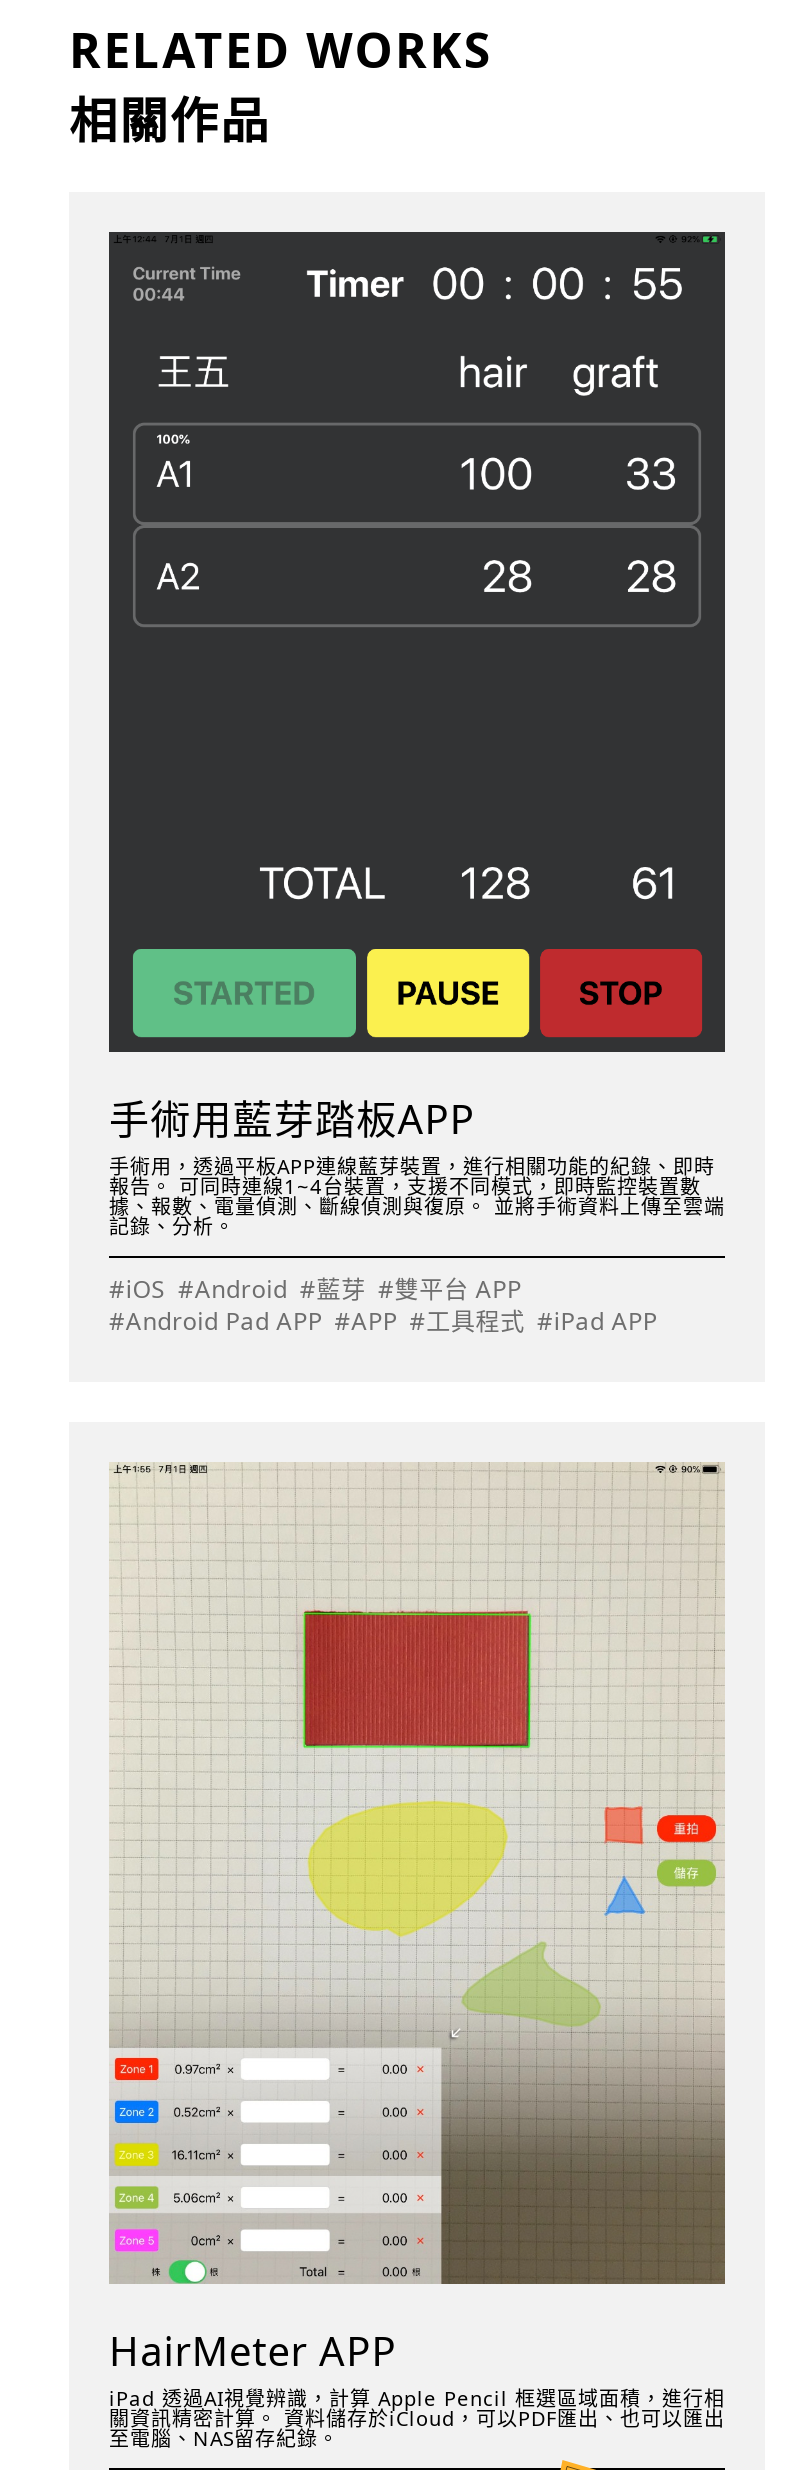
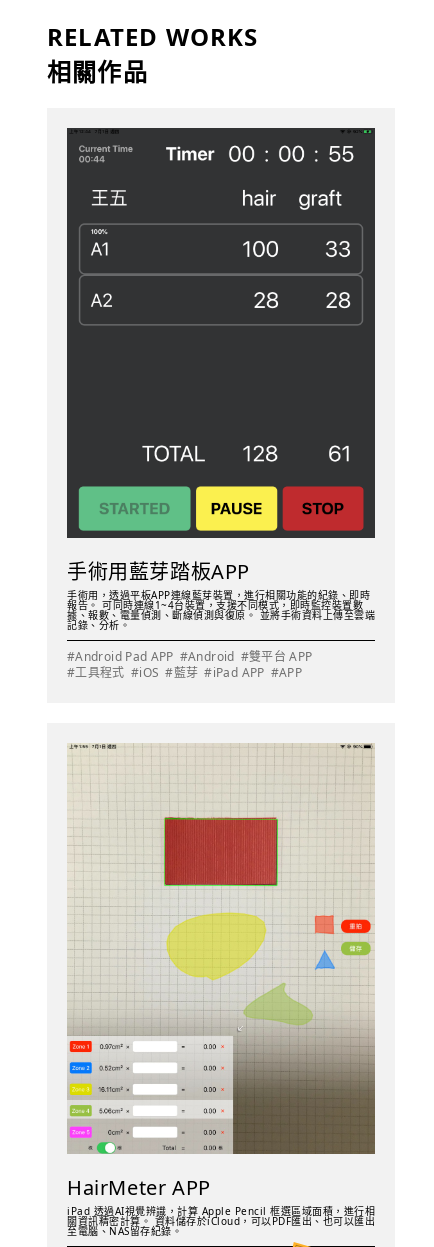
- #iOS #Android #藍芽 #雙平台 APP
- #Android Pad APP #APP #工具程式 #iPad APP
+ #Android Pad APP #Android #雙平台 APP
+ #工具程式 #iOS #藍芽 #iPad APP #APP
